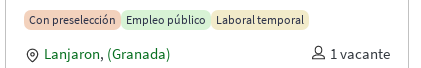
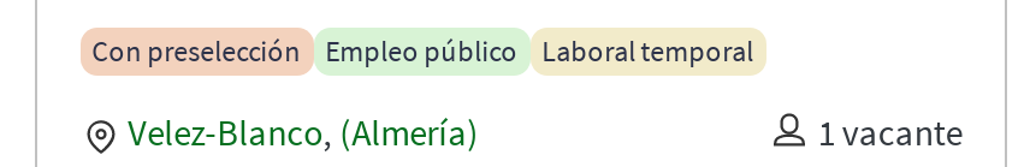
- Lanjaron, (Granada)
+ Velez-Blanco, (Almería)
